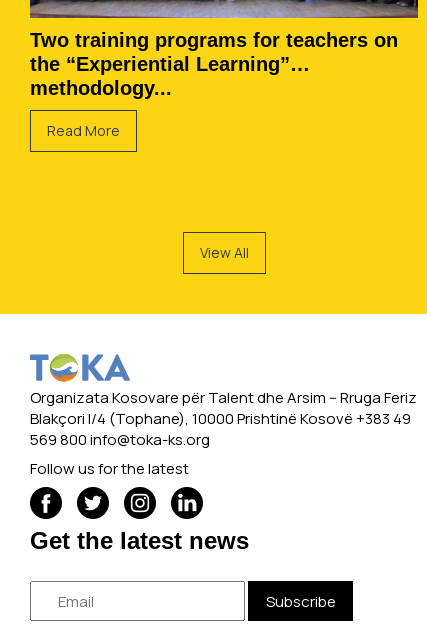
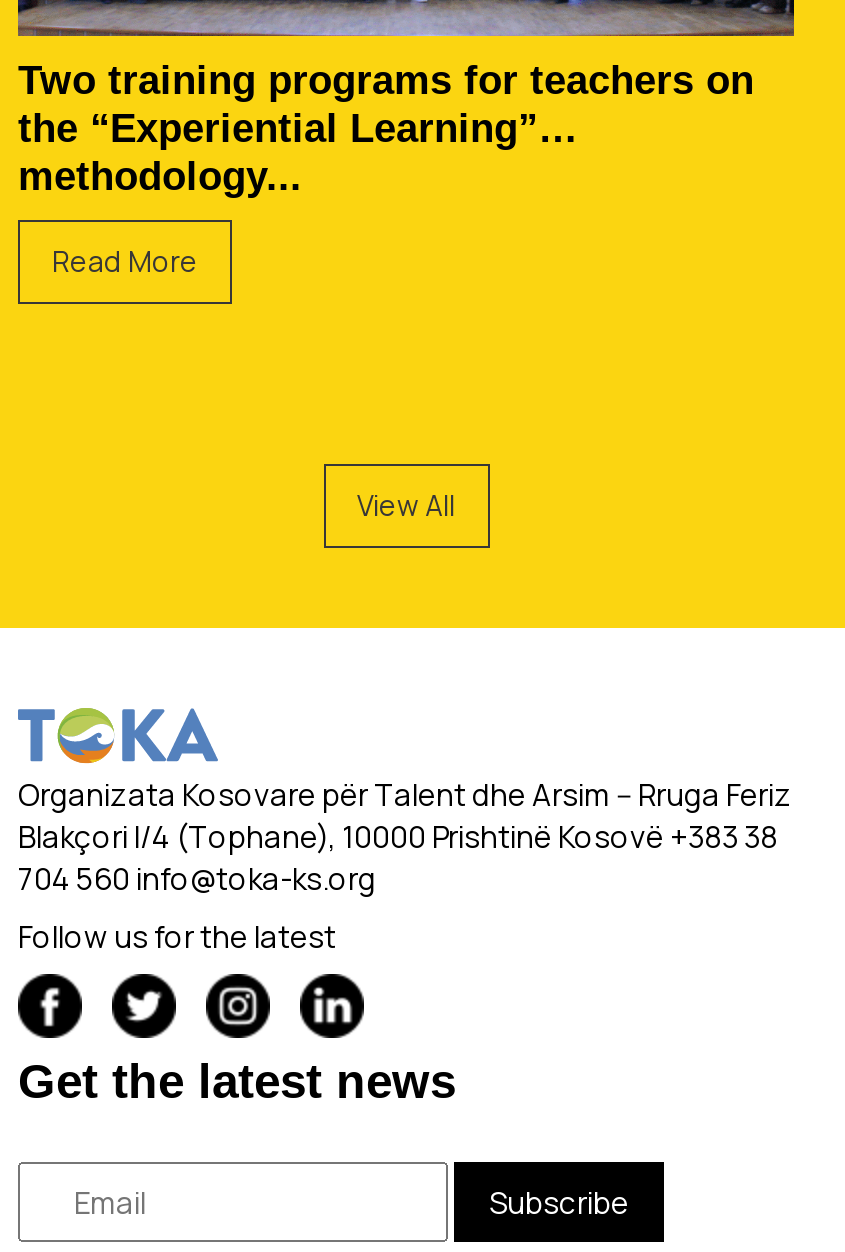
- Blakçori I/4 (Tophane), 10000 Prishtinë Kosovë +383 49
+ Blakçori I/4 (Tophane), 10000 Prishtinë Kosovë +383 38

- 569 800 info@toka-ks.org
+ 704 560 info@toka-ks.org
